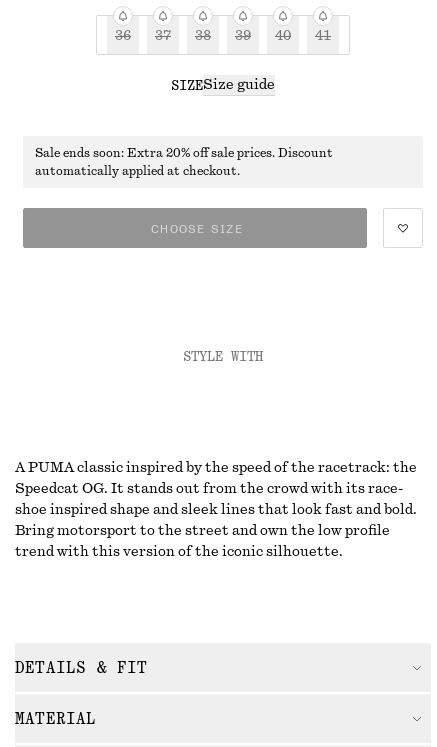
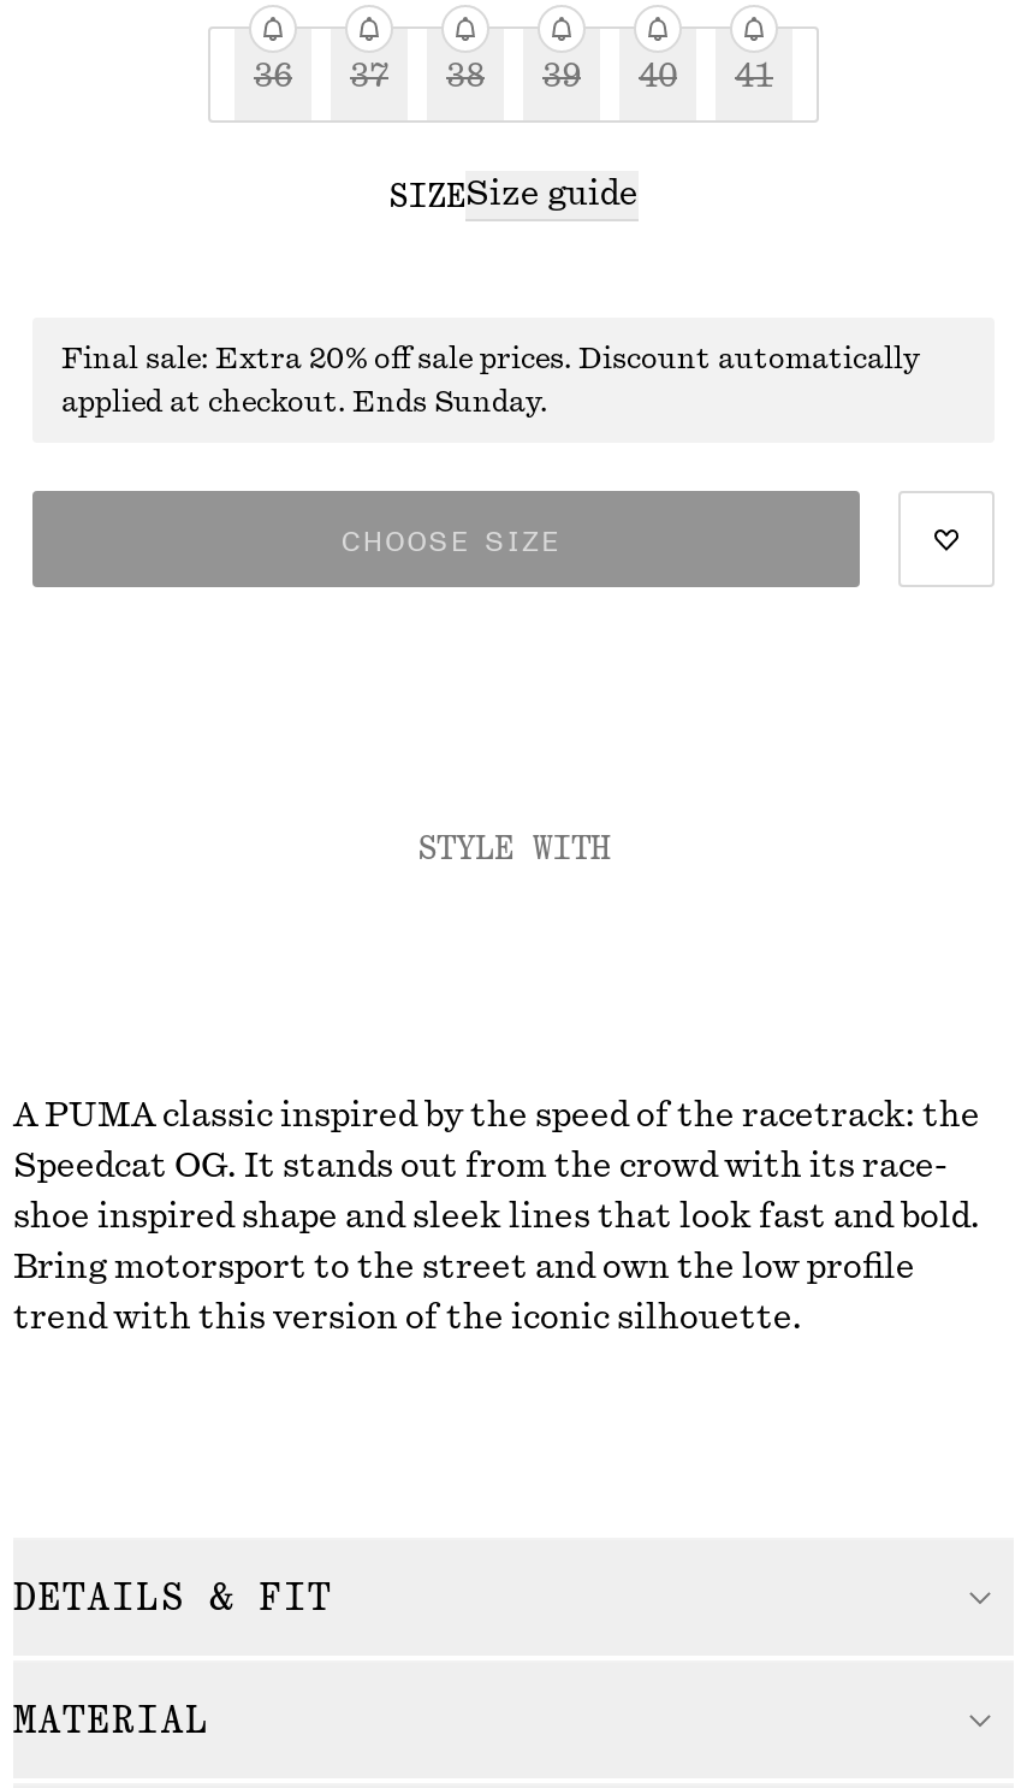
- Sale ends soon: Extra 20% off sale prices. Discount
+ Final sale: Extra 20% off sale prices. Discount automatically

- automatically applied at checkout.
+ applied at checkout. Ends Sunday.
